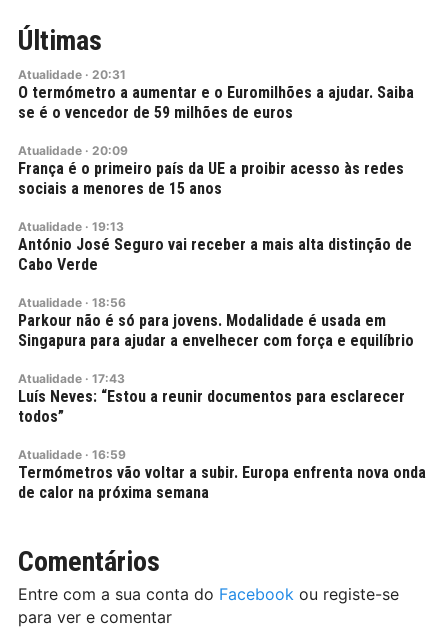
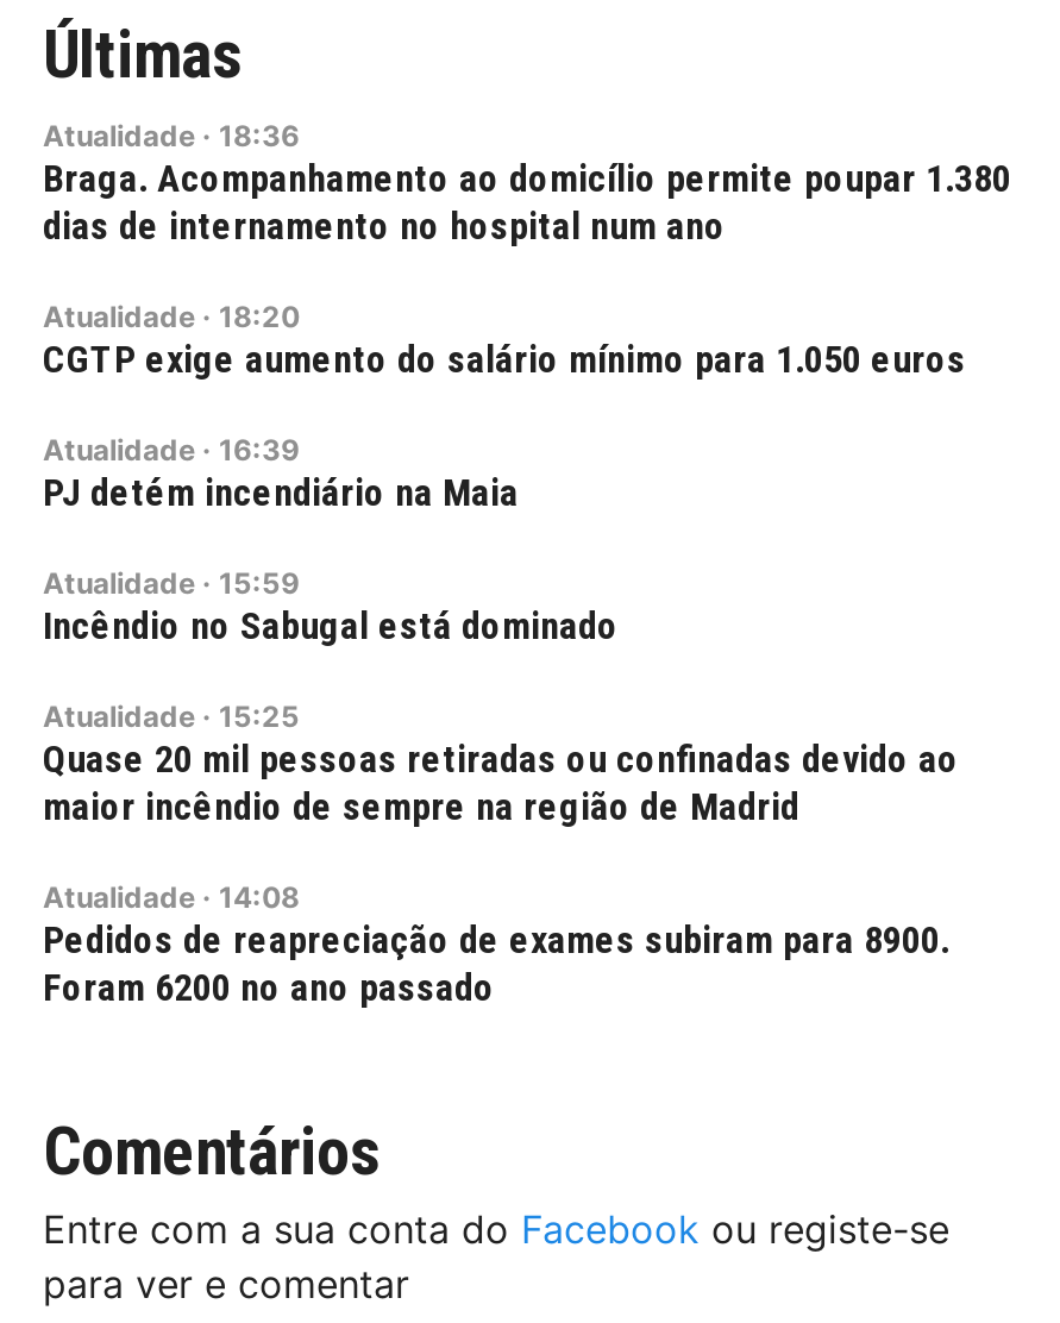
- Atualidade · 20:31
- O termómetro a aumentar e o Euromilhões a ajudar. Saiba
- se é o vencedor de 59 milhões de euros
+ Atualidade · 18:36
+ Braga. Acompanhamento ao domicílio permite poupar 1.380
+ dias de internamento no hospital num ano

- Atualidade · 20:09
- França é o primeiro país da UE a proibir acesso às redes
- sociais a menores de 15 anos
+ Atualidade · 18:20
+ CGTP exige aumento do salário mínimo para 1.050 euros

- Atualidade · 19:13
- António José Seguro vai receber a mais alta distinção de
- Cabo Verde
+ Atualidade · 16:39
+ PJ detém incendiário na Maia

- Atualidade · 18:56
- Parkour não é só para jovens. Modalidade é usada em
- Singapura para ajudar a envelhecer com força e equilíbrio
+ Atualidade · 15:59
+ Incêndio no Sabugal está dominado

- Atualidade · 17:43
- Luís Neves: “Estou a reunir documentos para esclarecer
- todos”
+ Atualidade · 15:25
+ Quase 20 mil pessoas retiradas ou confinadas devido ao
+ maior incêndio de sempre na região de Madrid

- Atualidade · 16:59
- Termómetros vão voltar a subir. Europa enfrenta nova onda
- de calor na próxima semana
+ Atualidade · 14:08
+ Pedidos de reapreciação de exames subiram para 8900.
+ Foram 6200 no ano passado
